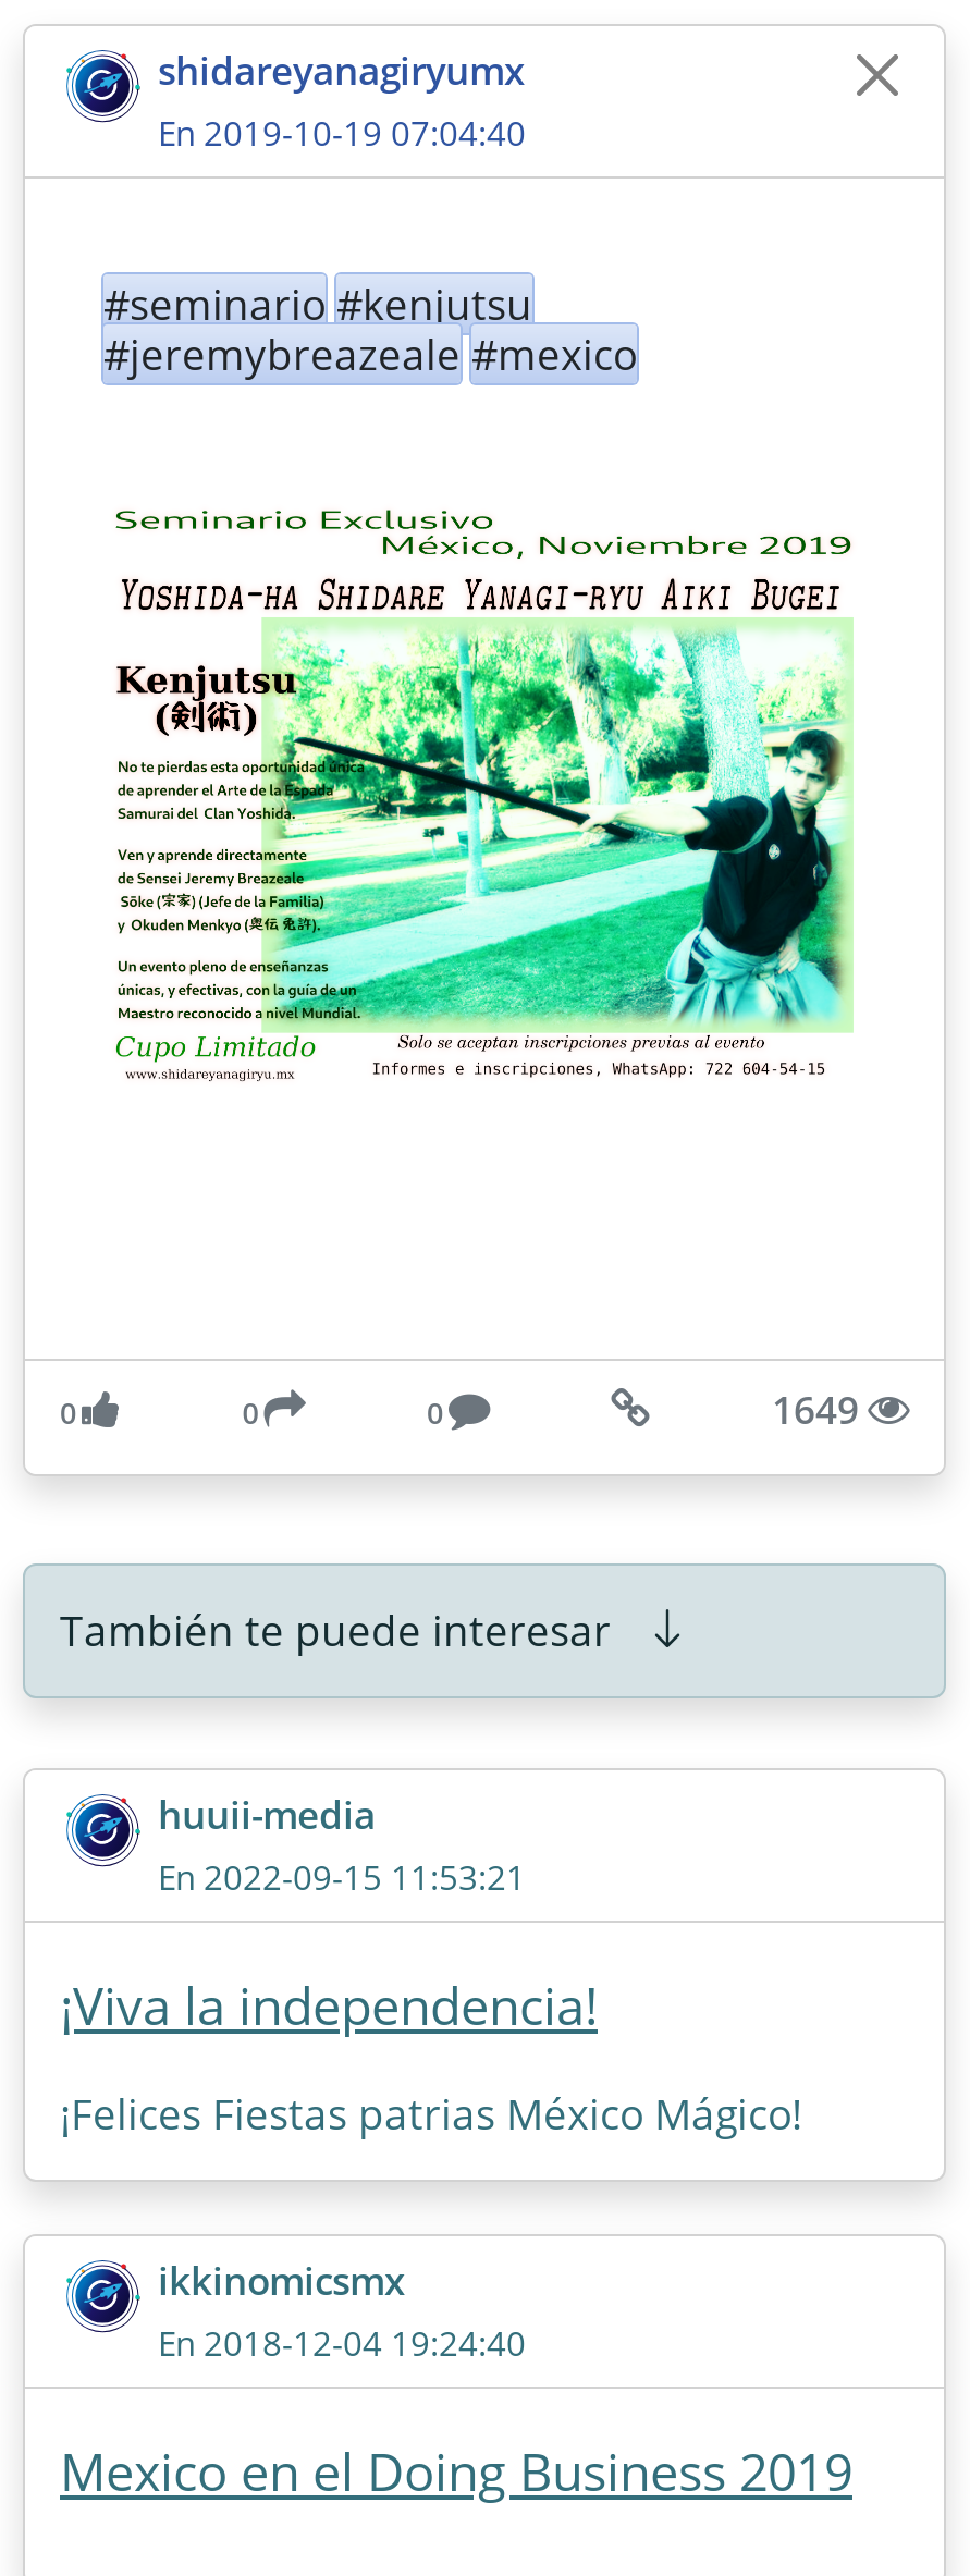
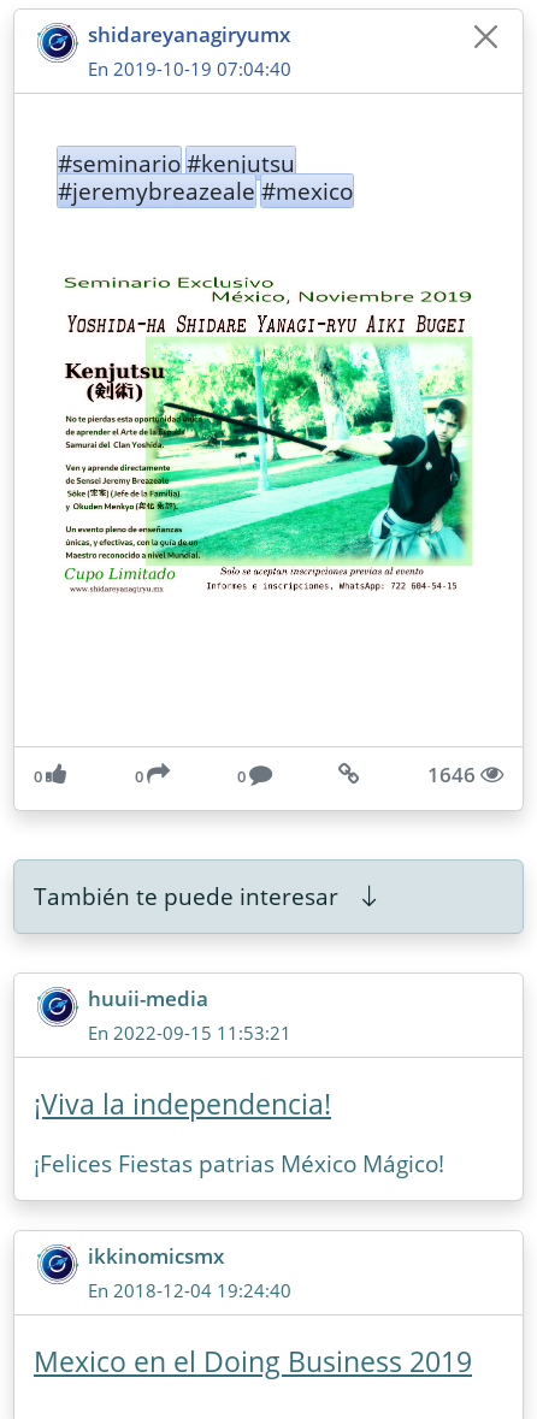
- 1649
+ 1646
